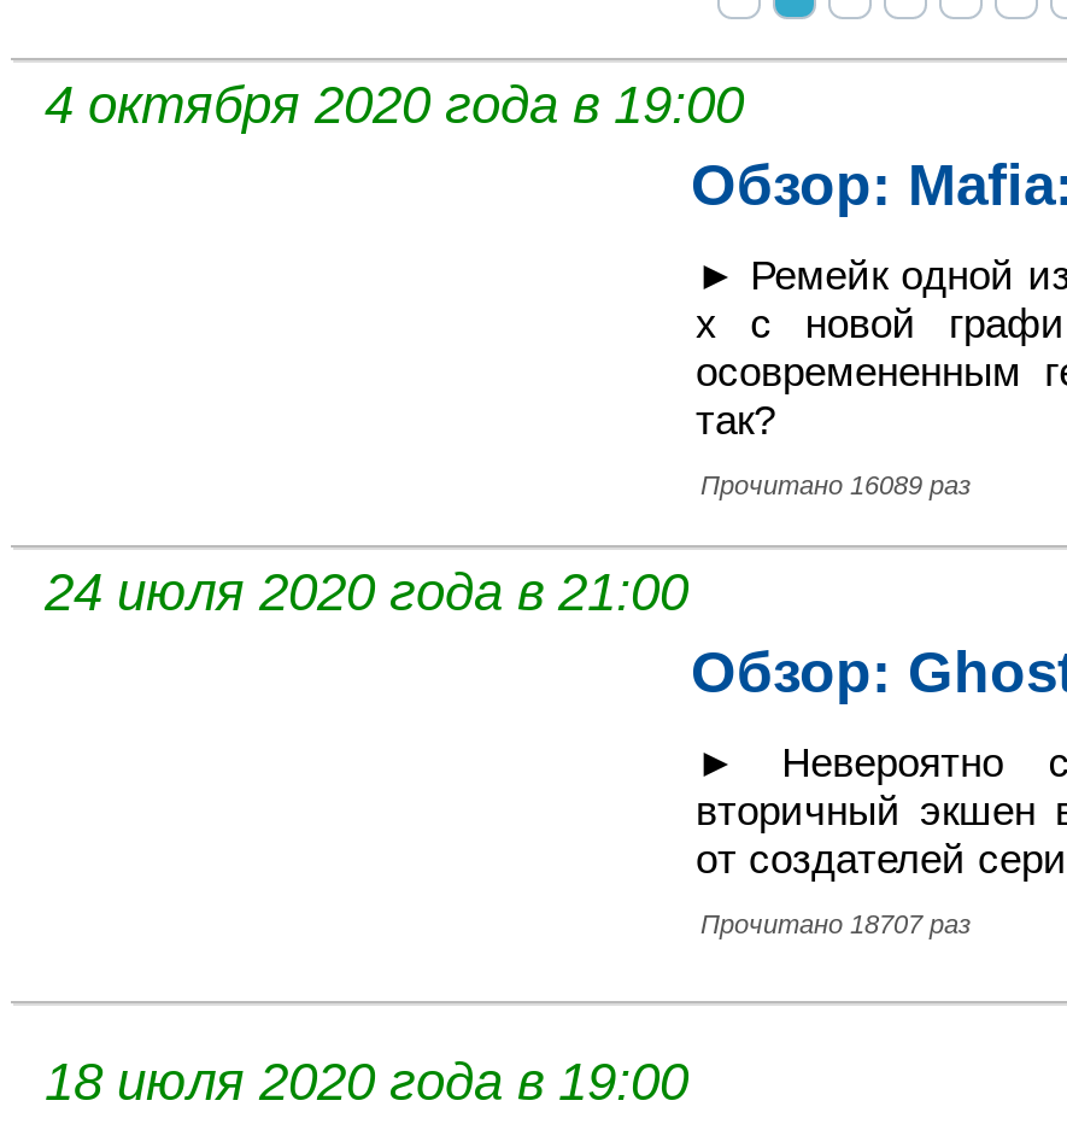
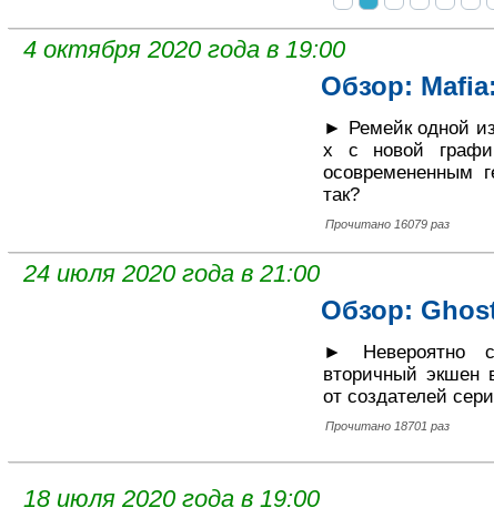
- Прочитано 16089 раз
+ Прочитано 16079 раз

- Прочитано 18707 раз
+ Прочитано 18701 раз
